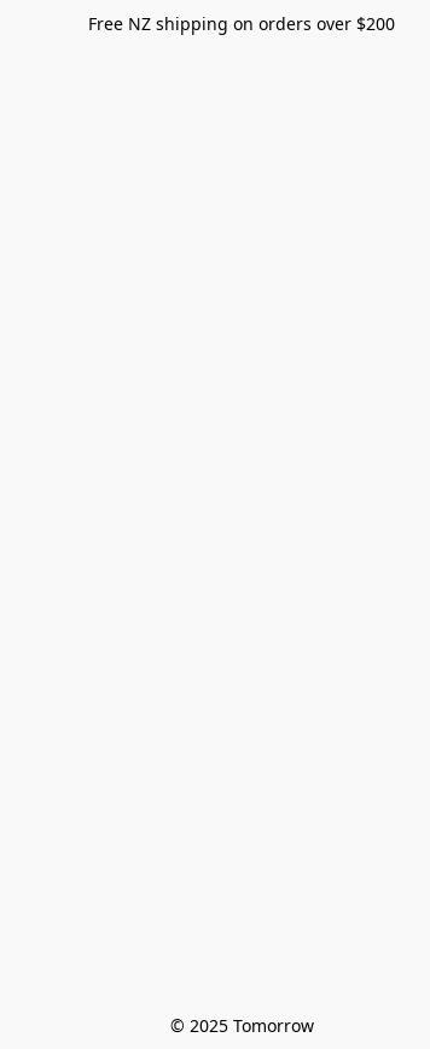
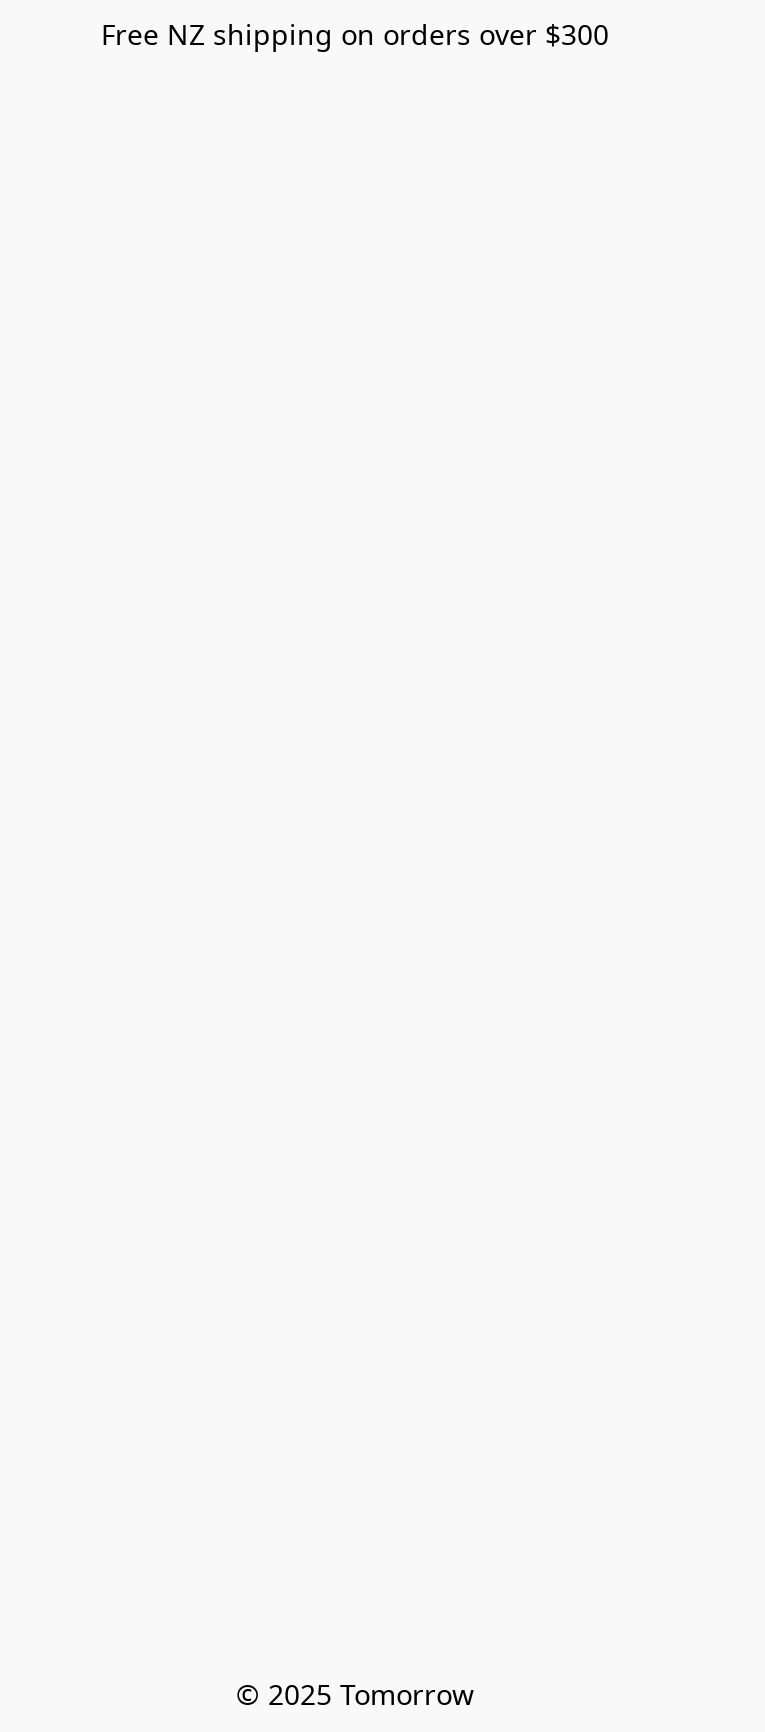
- Free NZ shipping on orders over $200
+ Free NZ shipping on orders over $300
